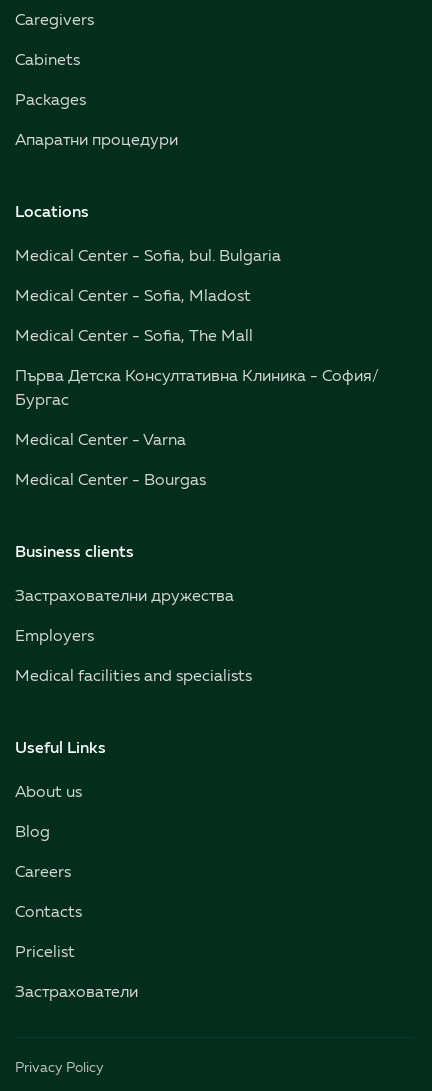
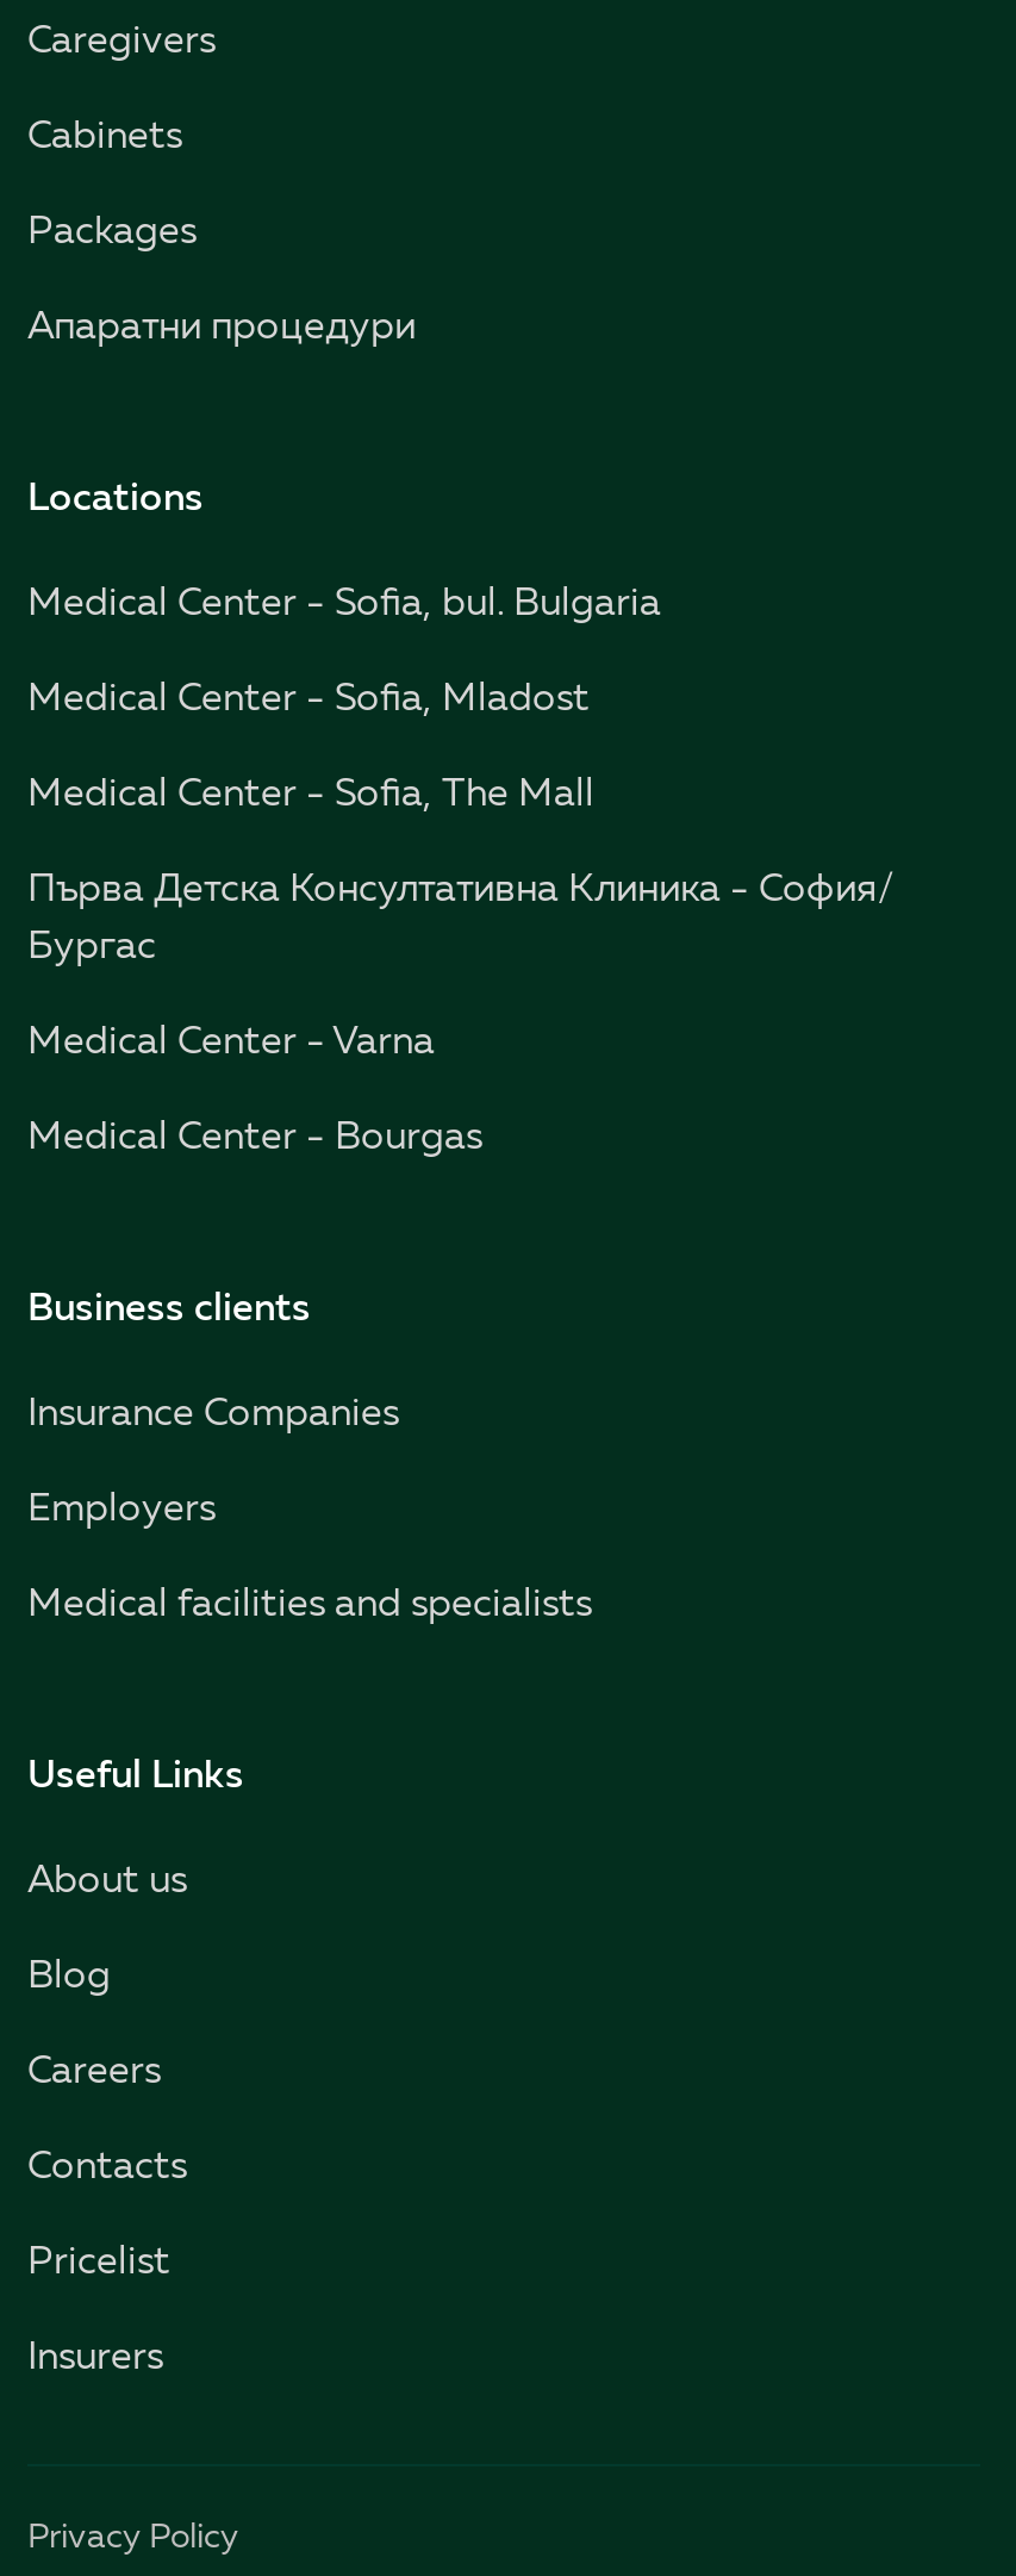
- Застрахователни дружества
+ Insurance Companies

- Застрахователи
+ Insurers
